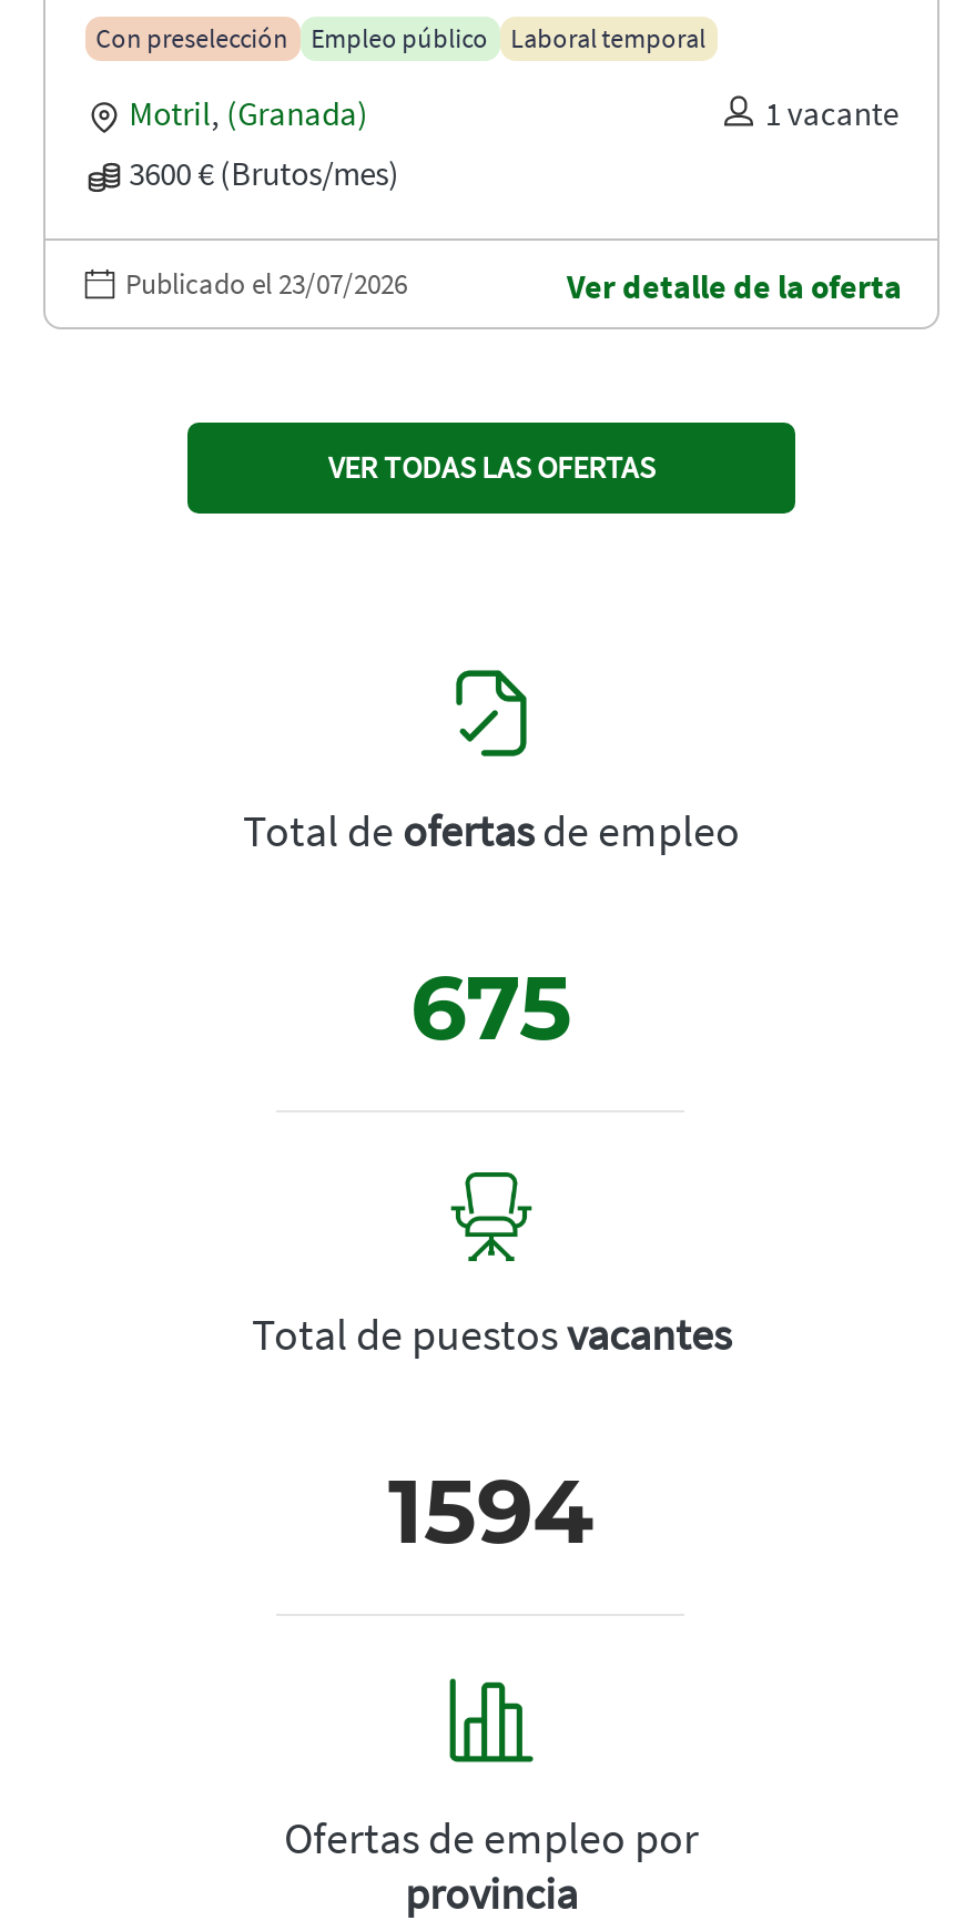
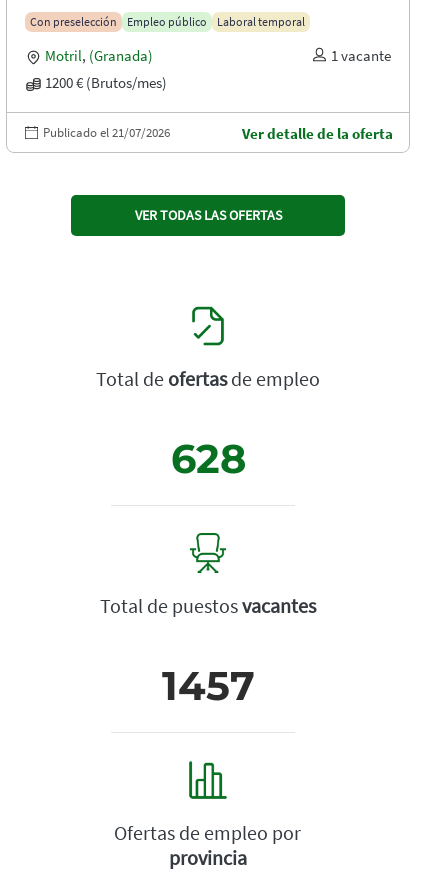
- 3600 € (Brutos/mes)
+ 1200 € (Brutos/mes)

- Publicado el 23/07/2026
+ Publicado el 21/07/2026

- 675
+ 628

- 1594
+ 1457
